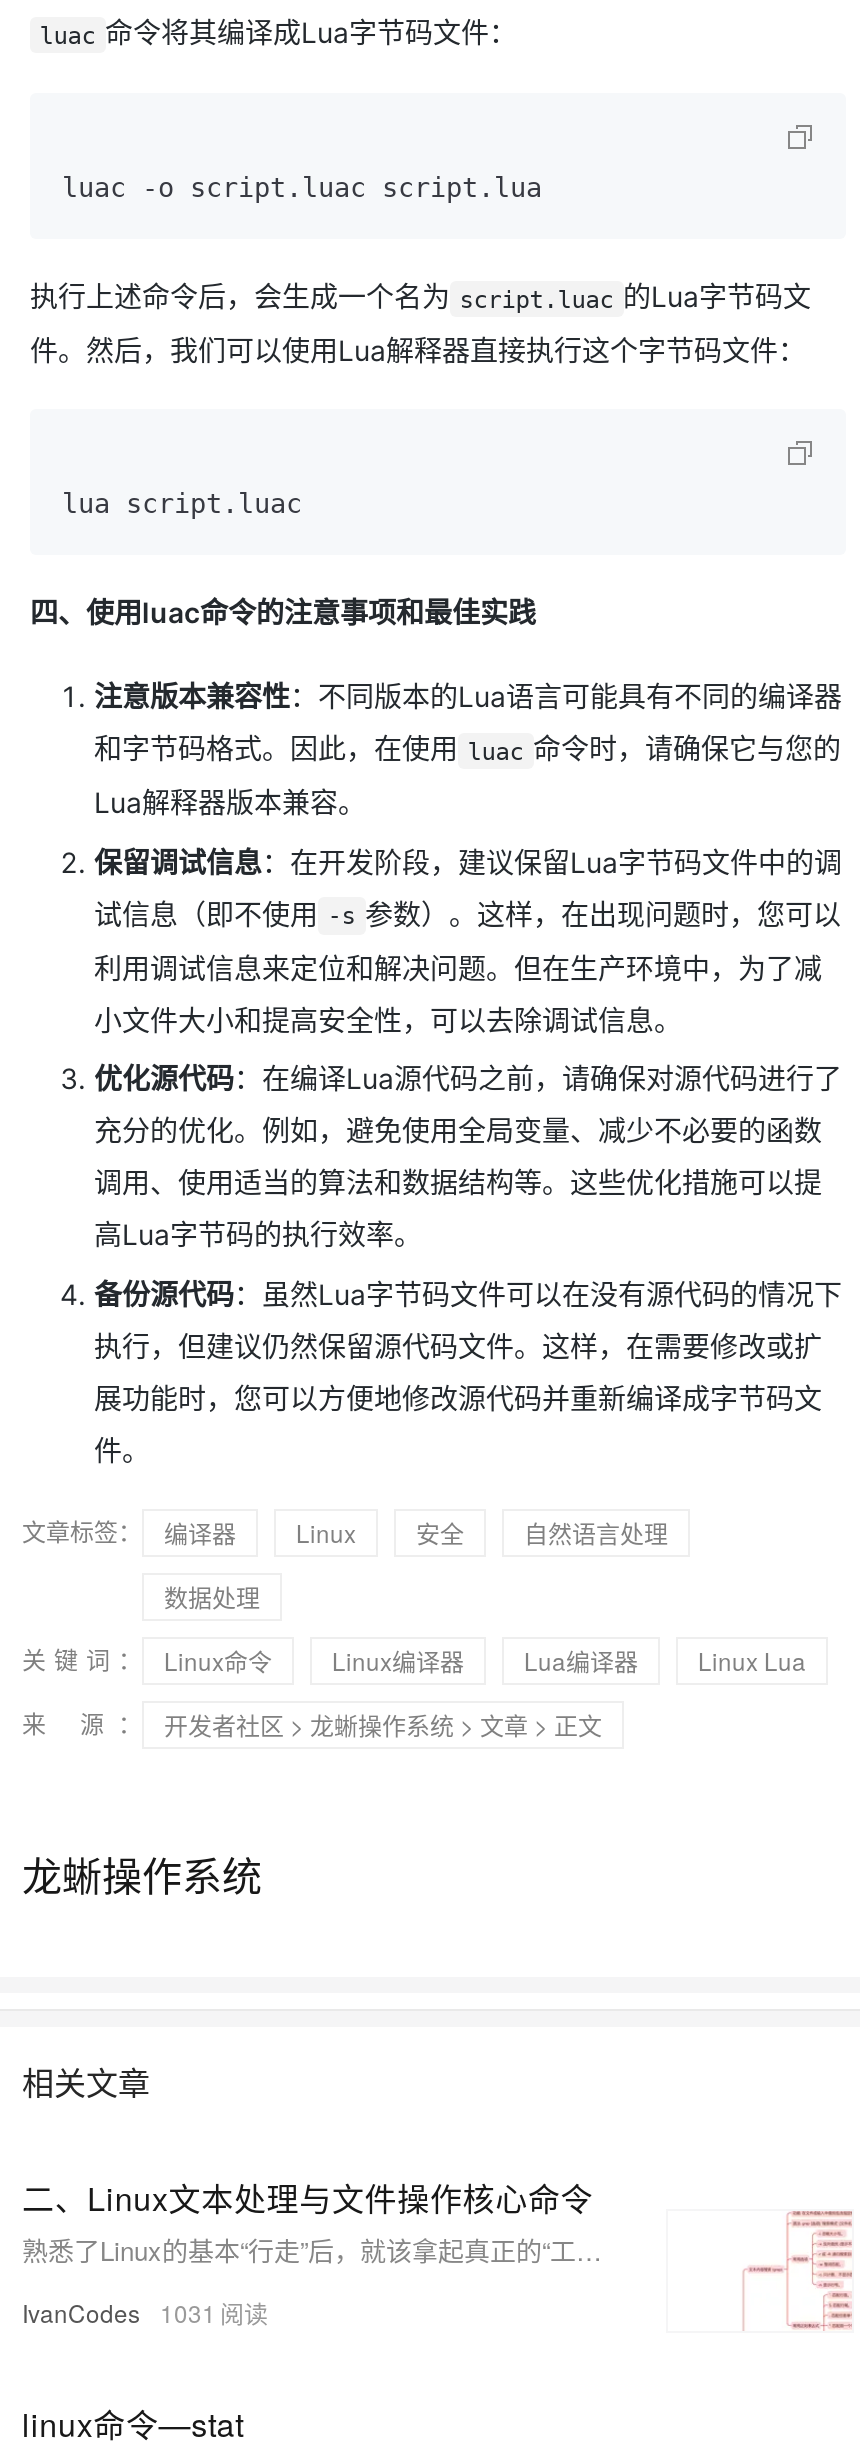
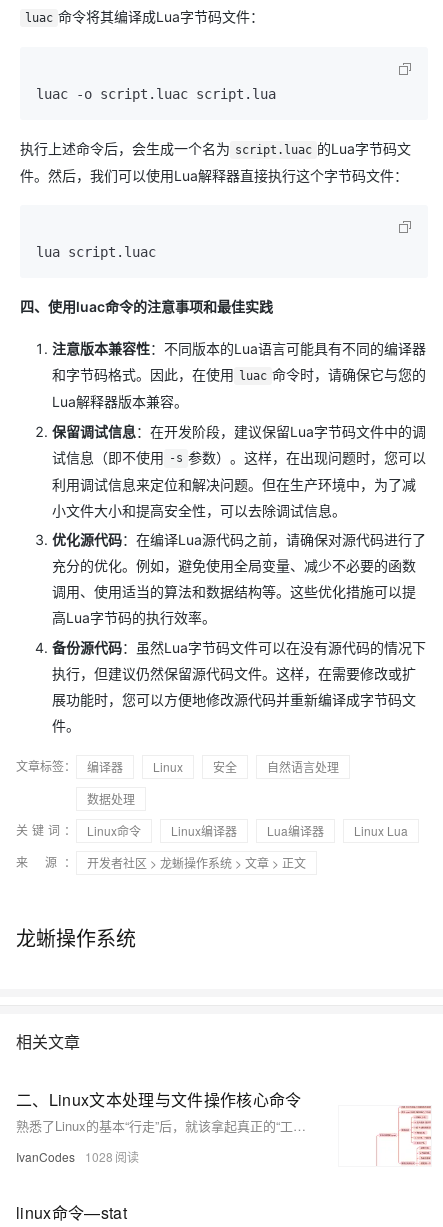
- IvanCodes 1031
+ IvanCodes 1028
